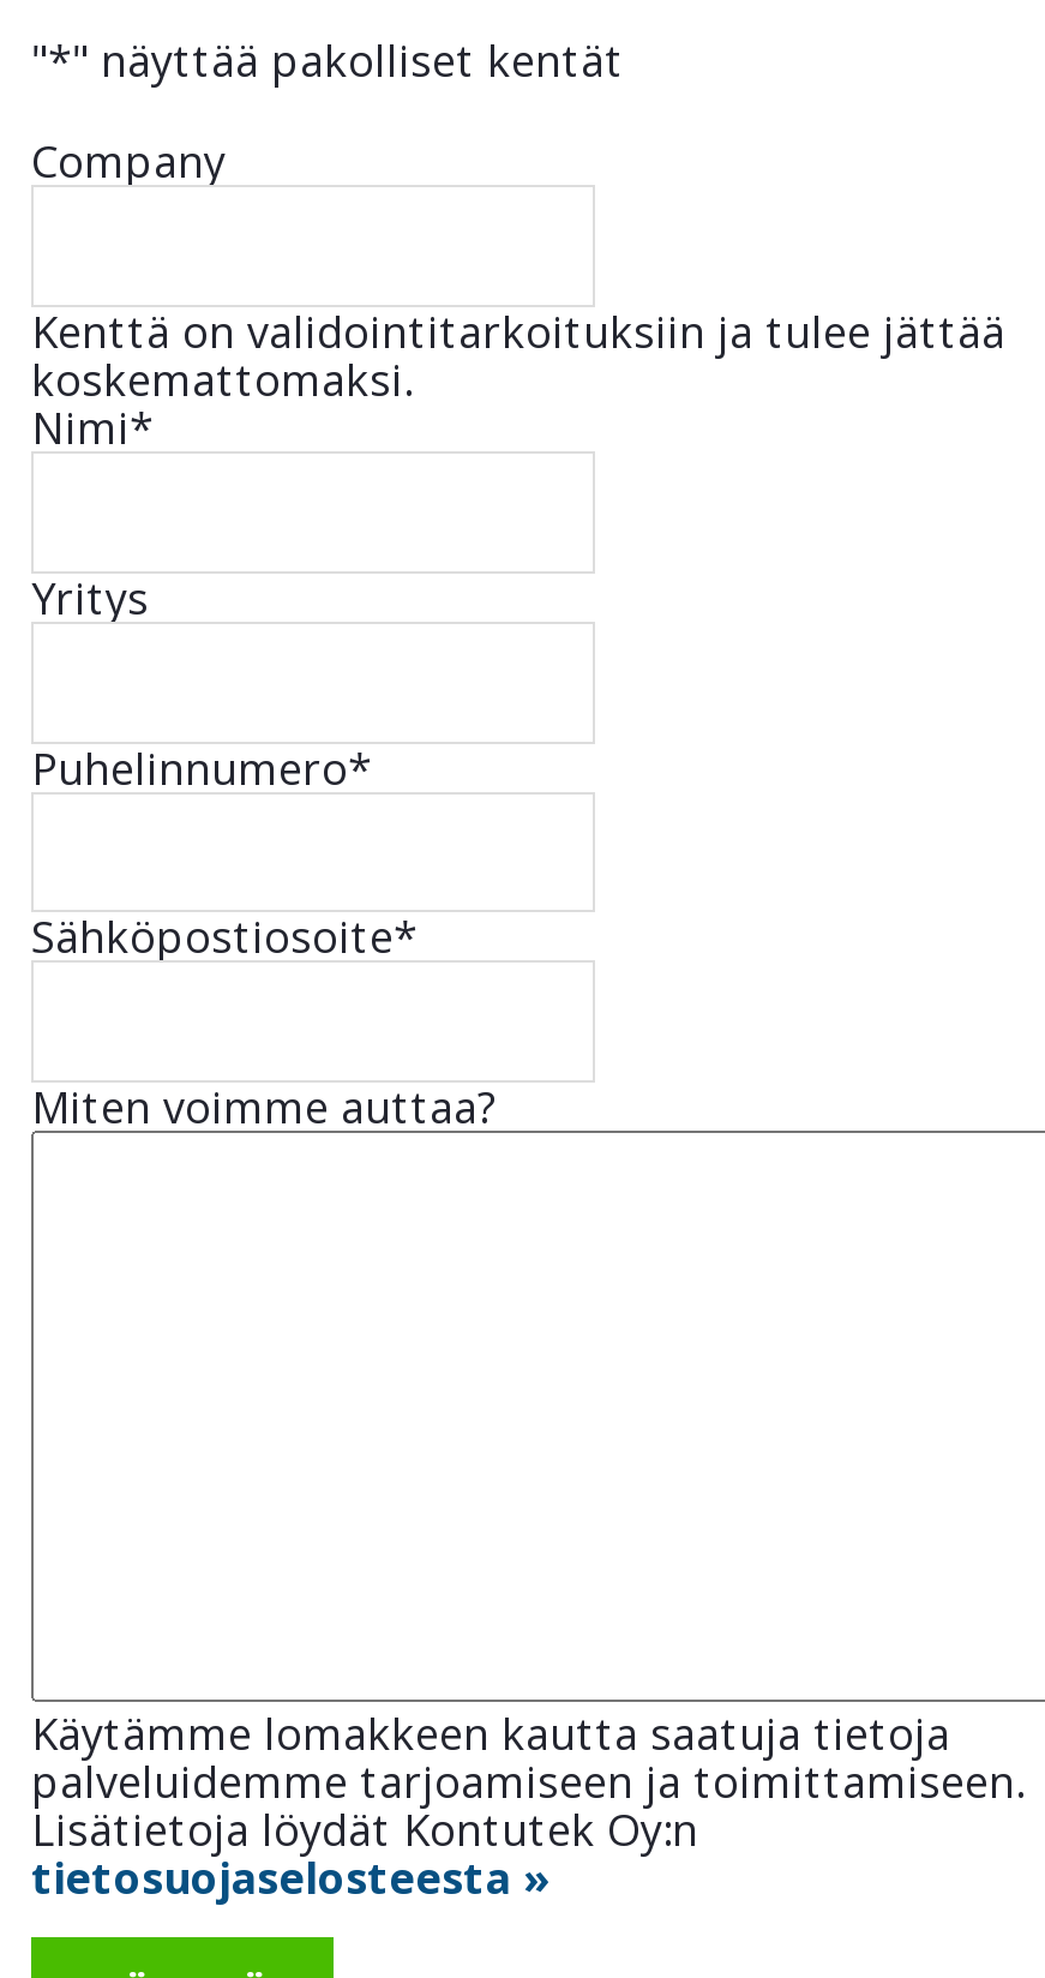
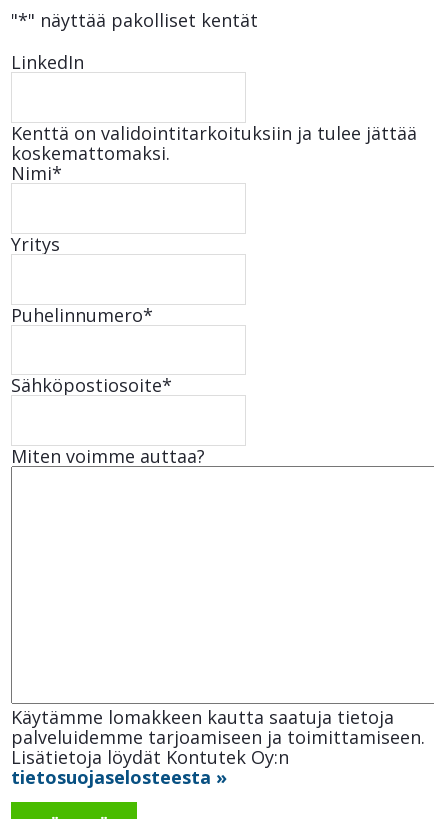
- Company
+ LinkedIn
